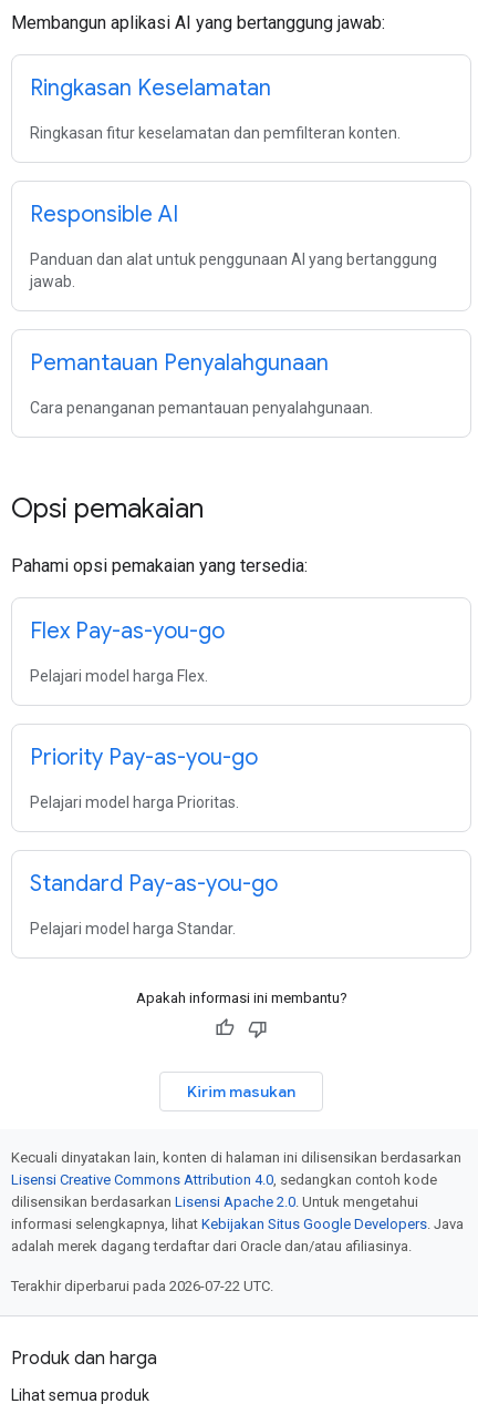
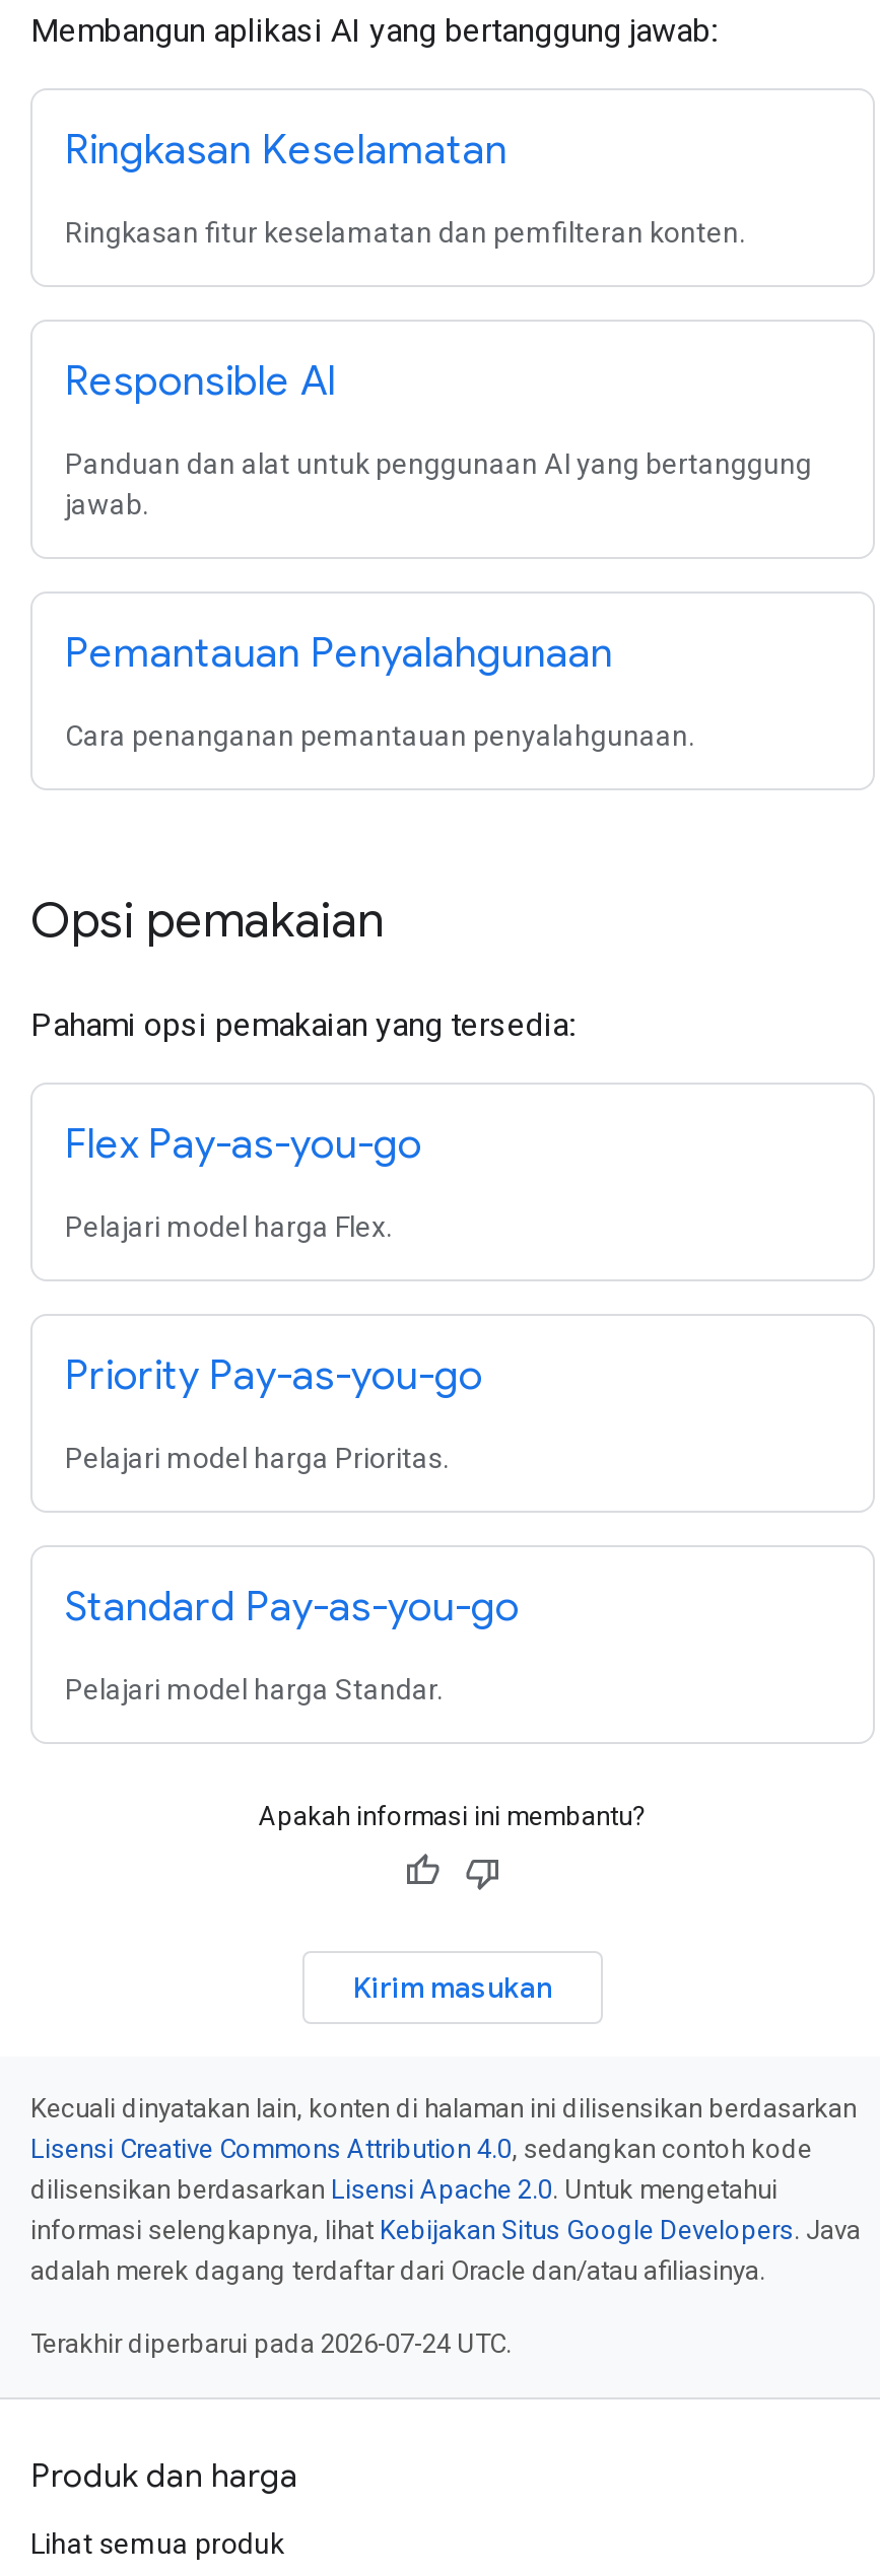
- Terakhir diperbarui pada 2026-07-22 UTC.
+ Terakhir diperbarui pada 2026-07-24 UTC.
